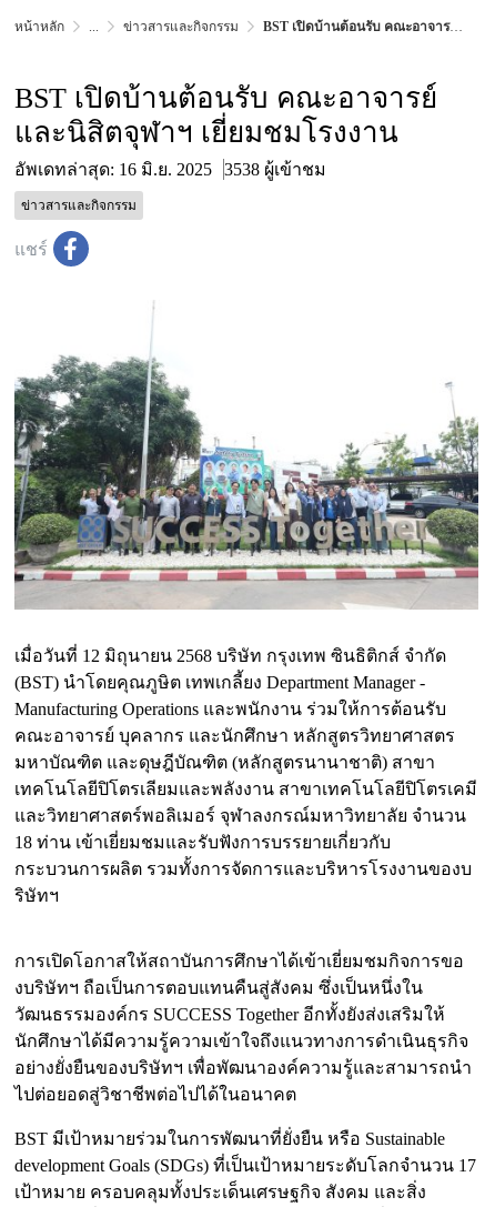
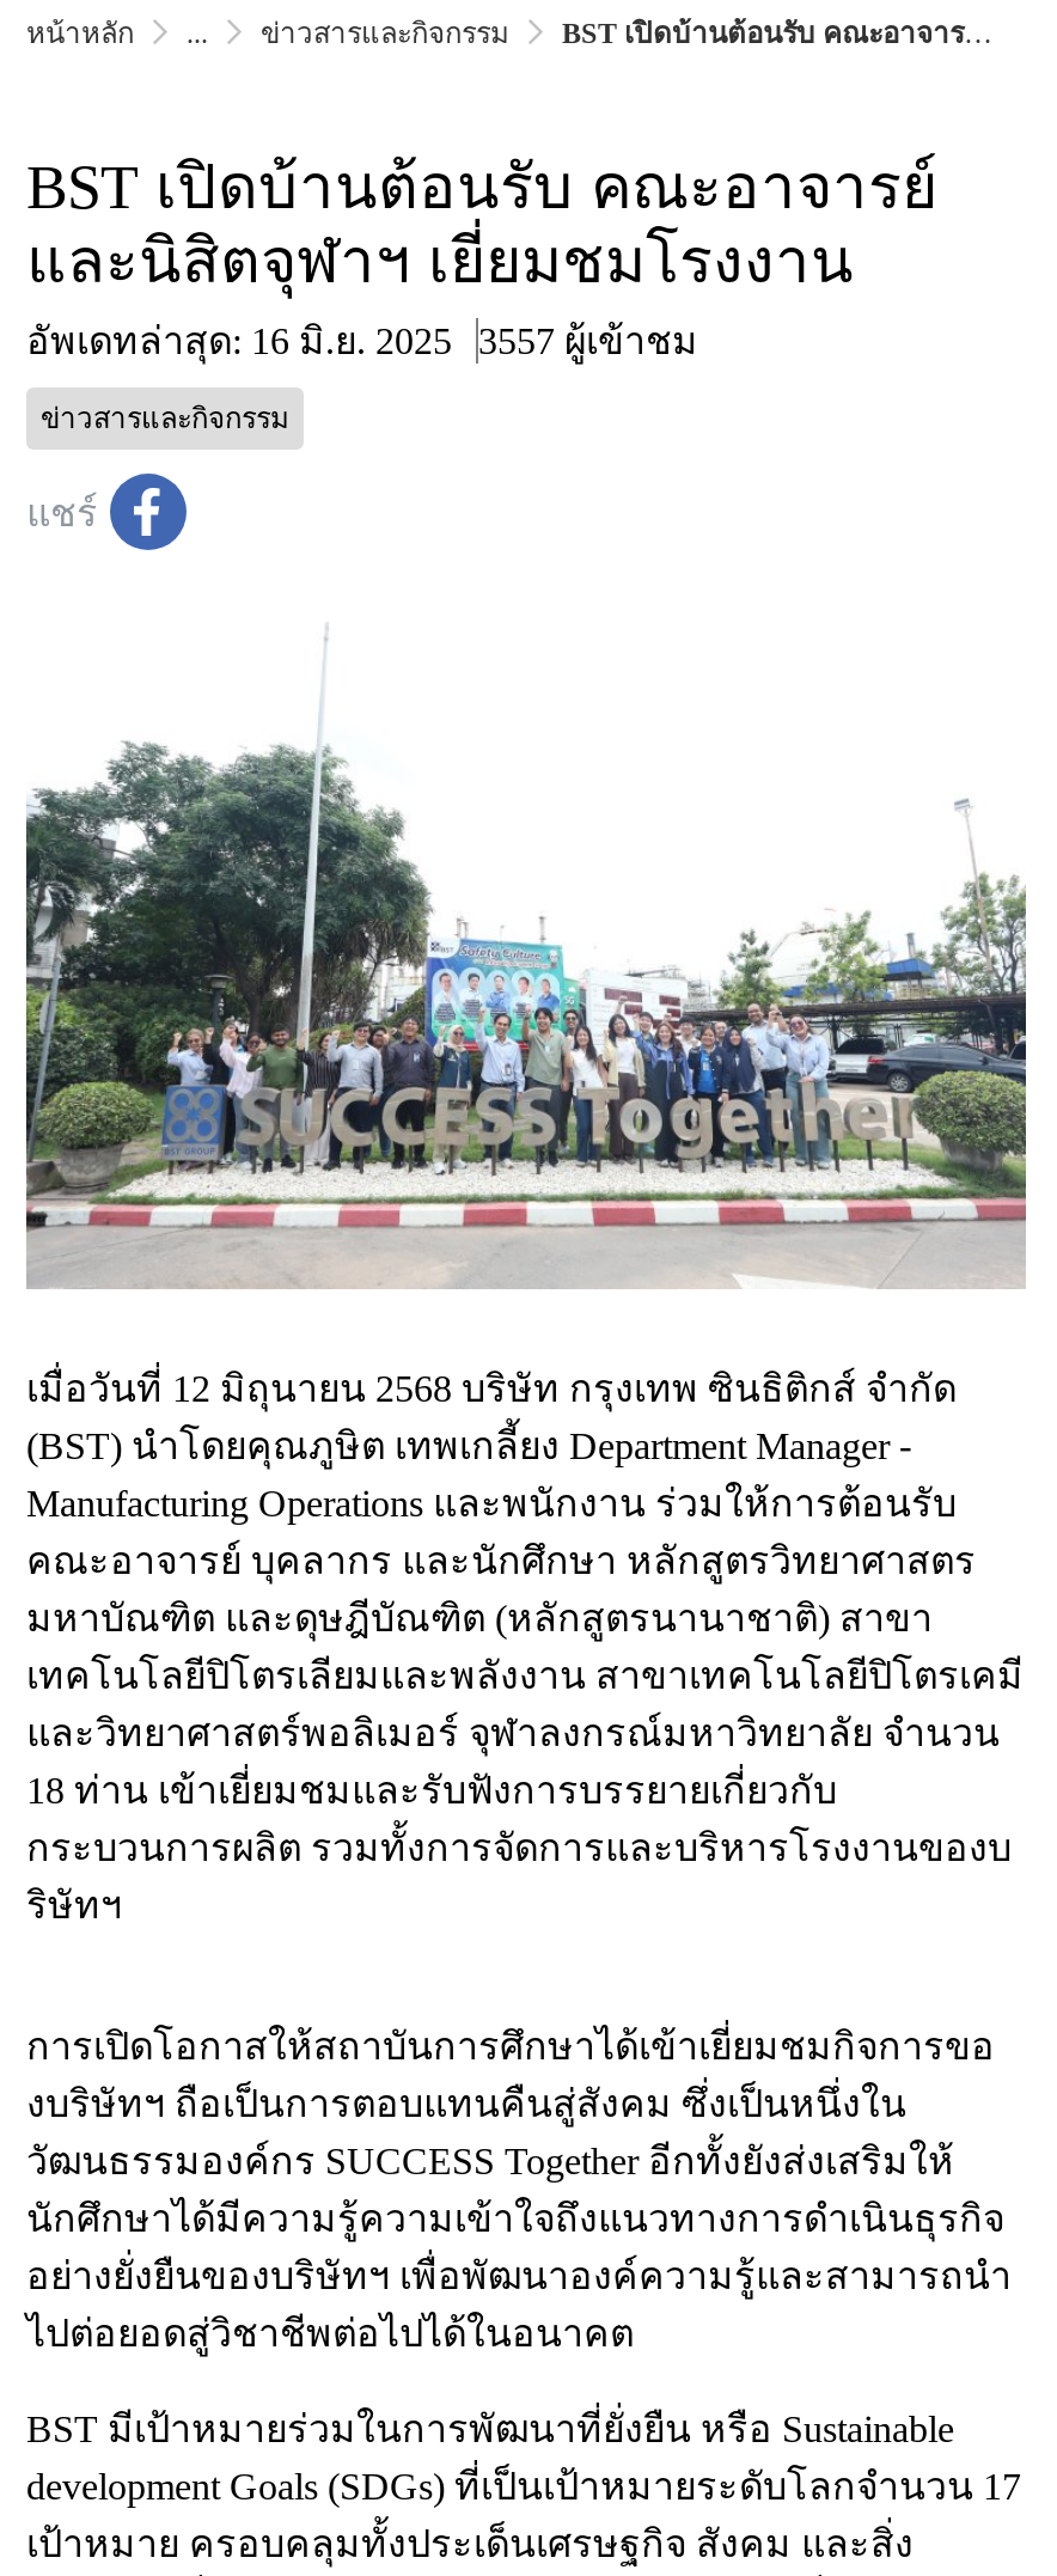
- 3538 ผู้เข้าชม
+ 3557 ผู้เข้าชม
